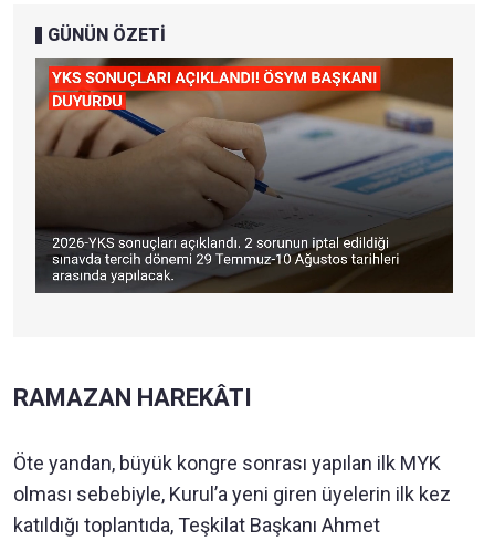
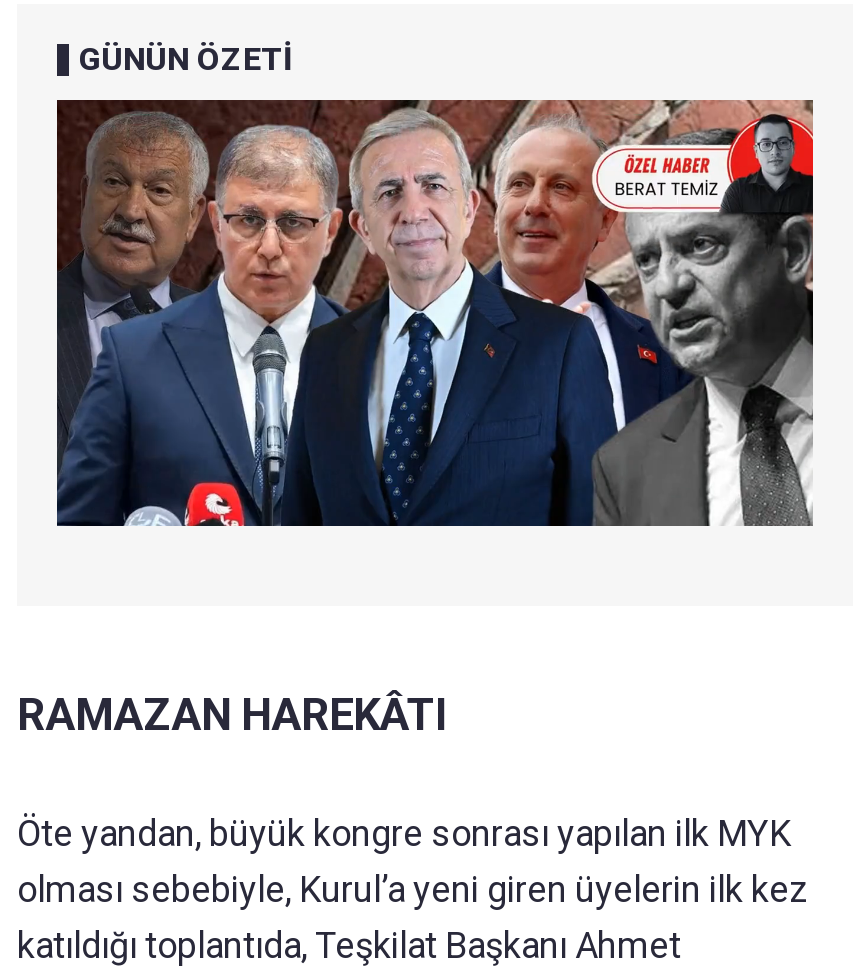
- [image]
+ [image]
